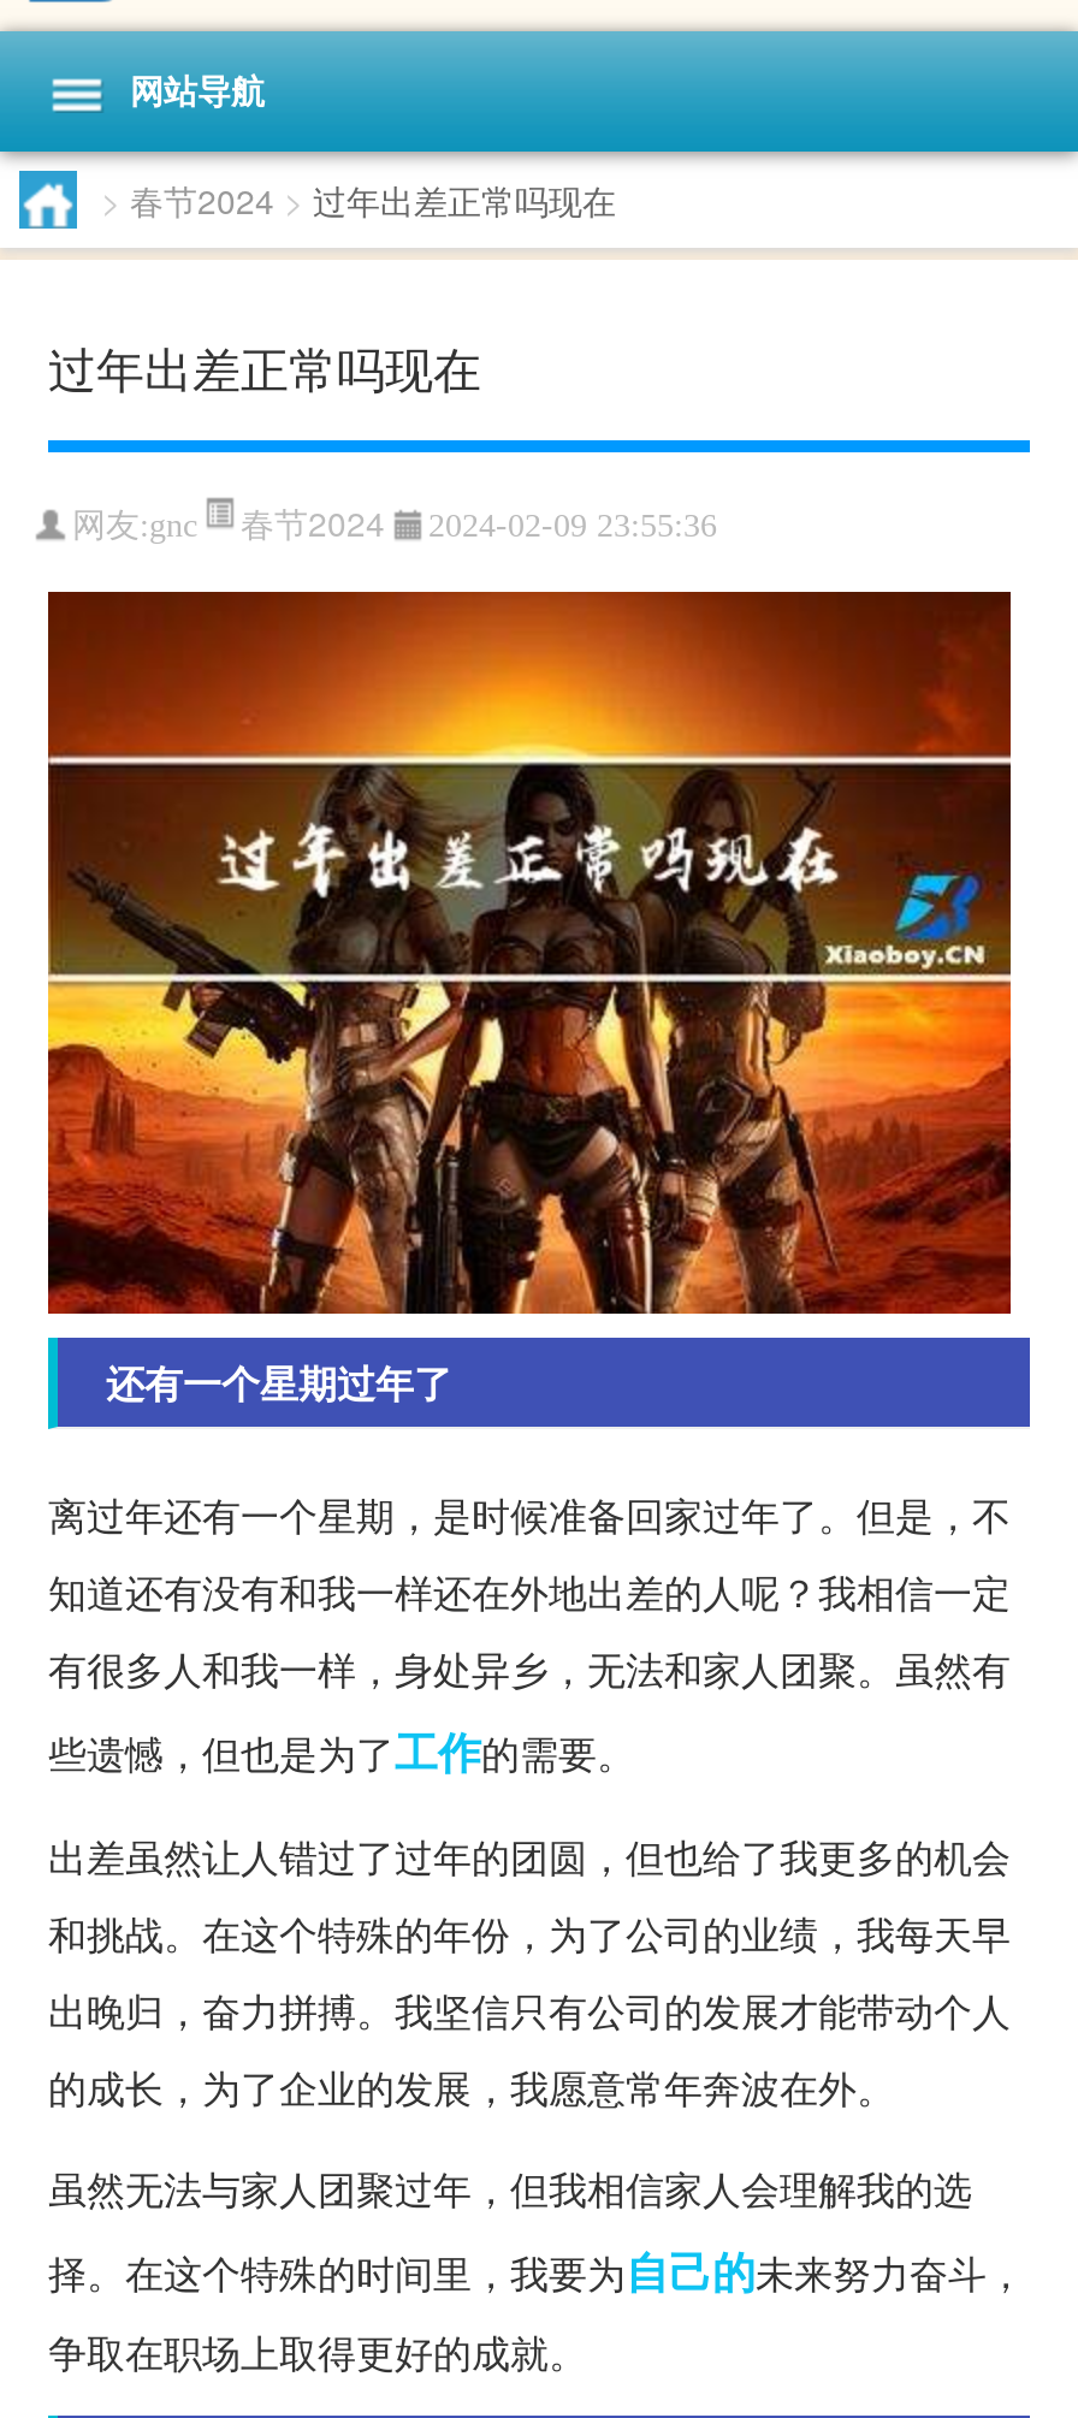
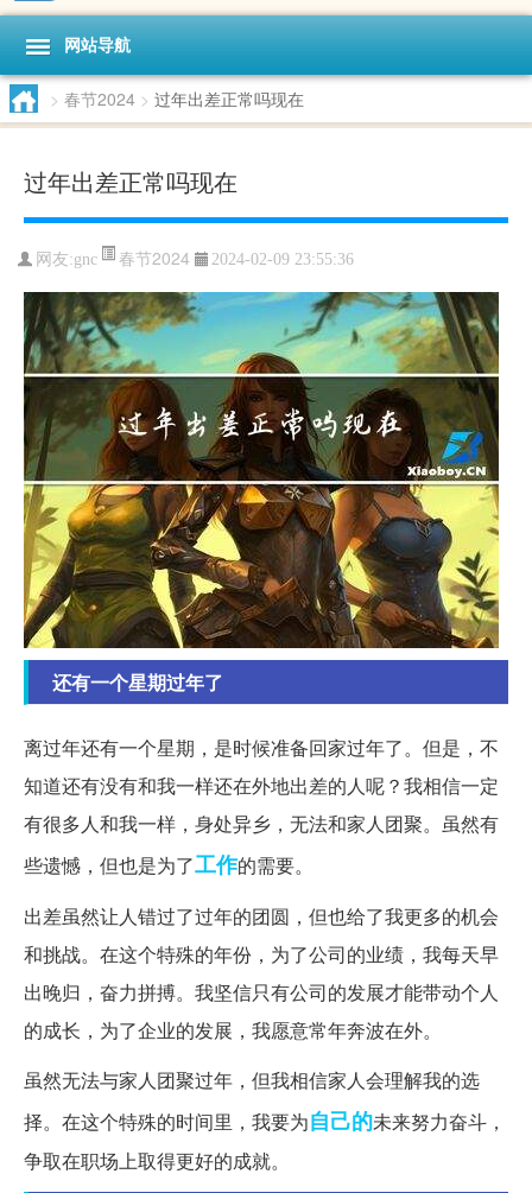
- [image]
+ [image]
